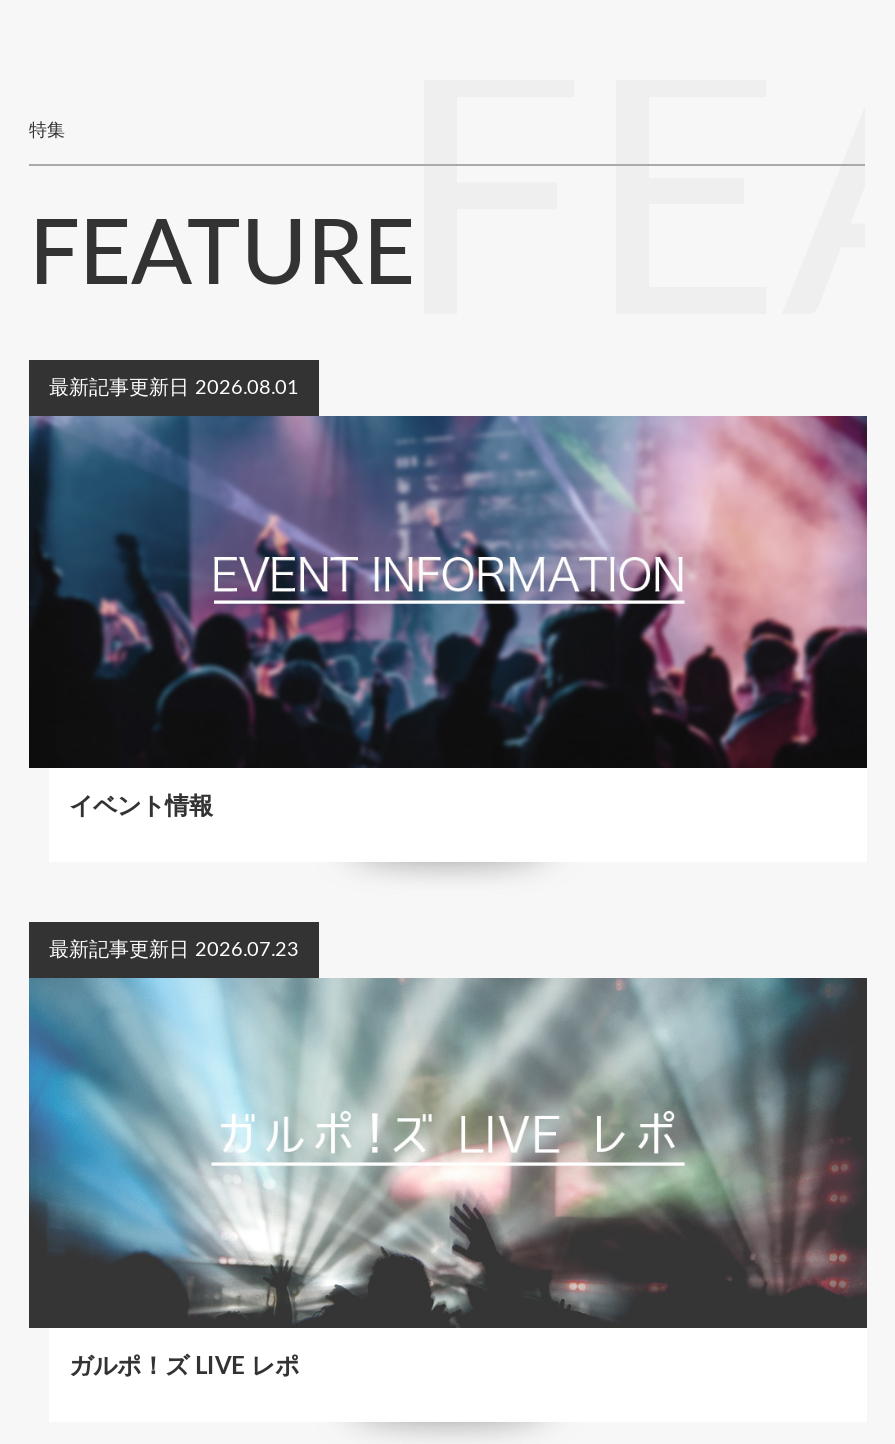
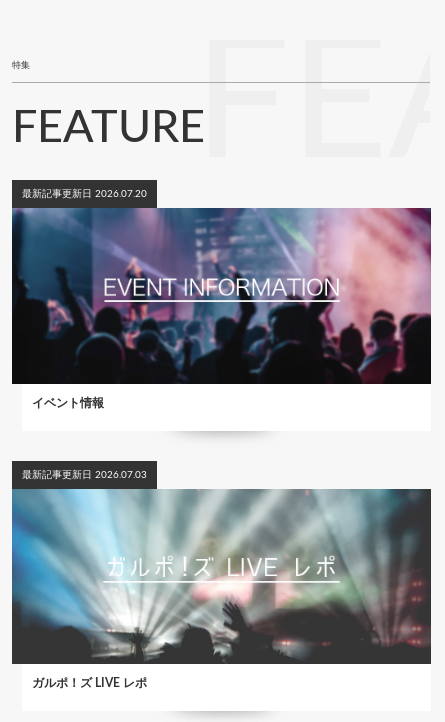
- 最新記事更新日 2026.08.01
+ 最新記事更新日 2026.07.20

- 最新記事更新日 2026.07.23
+ 最新記事更新日 2026.07.03
